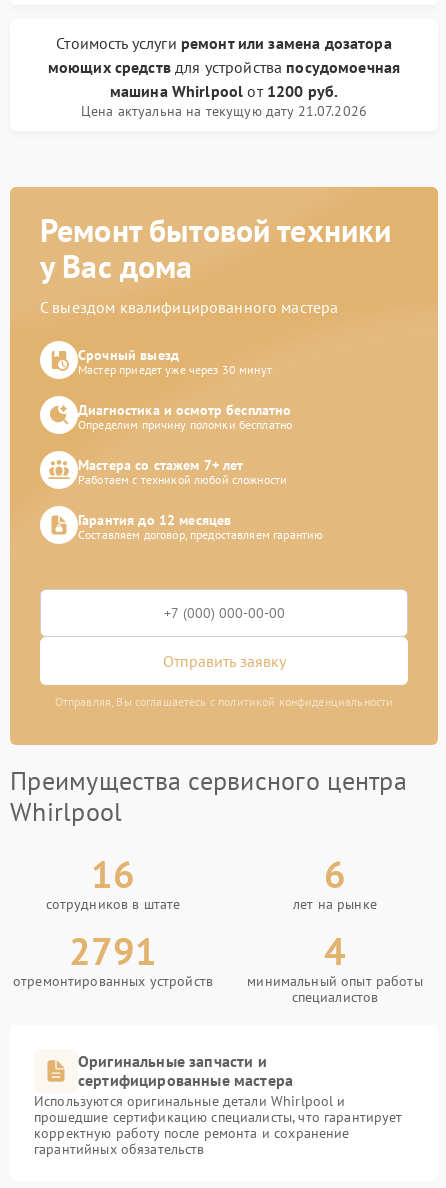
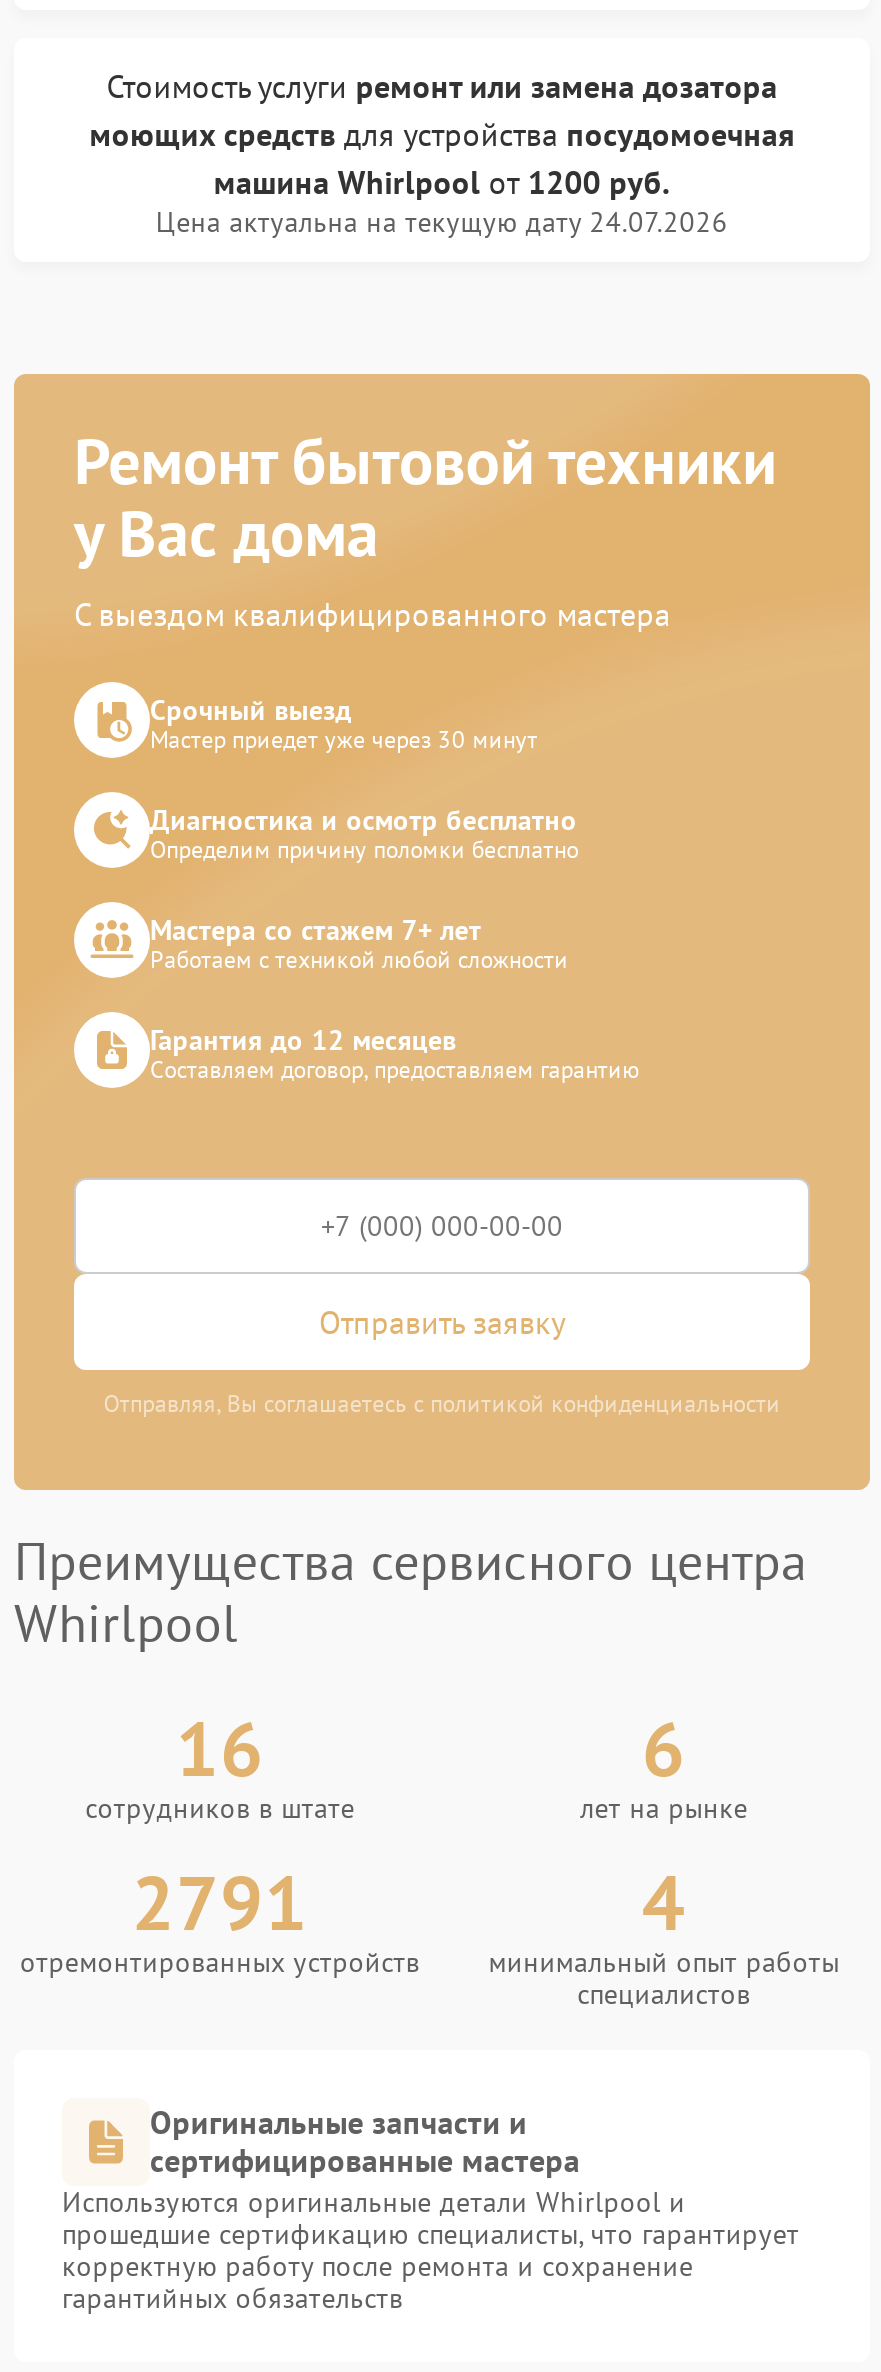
- Цена актуальна на текущую дату 21.07.2026
+ Цена актуальна на текущую дату 24.07.2026
